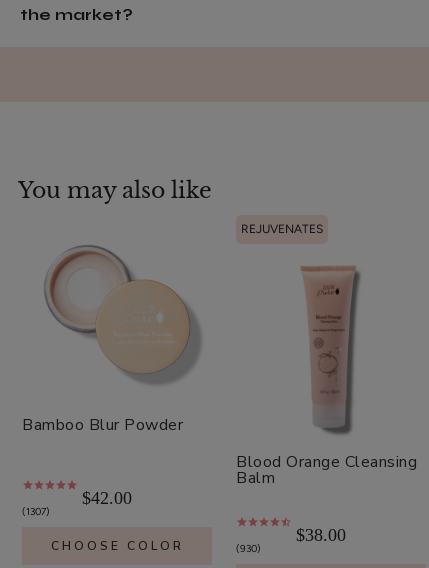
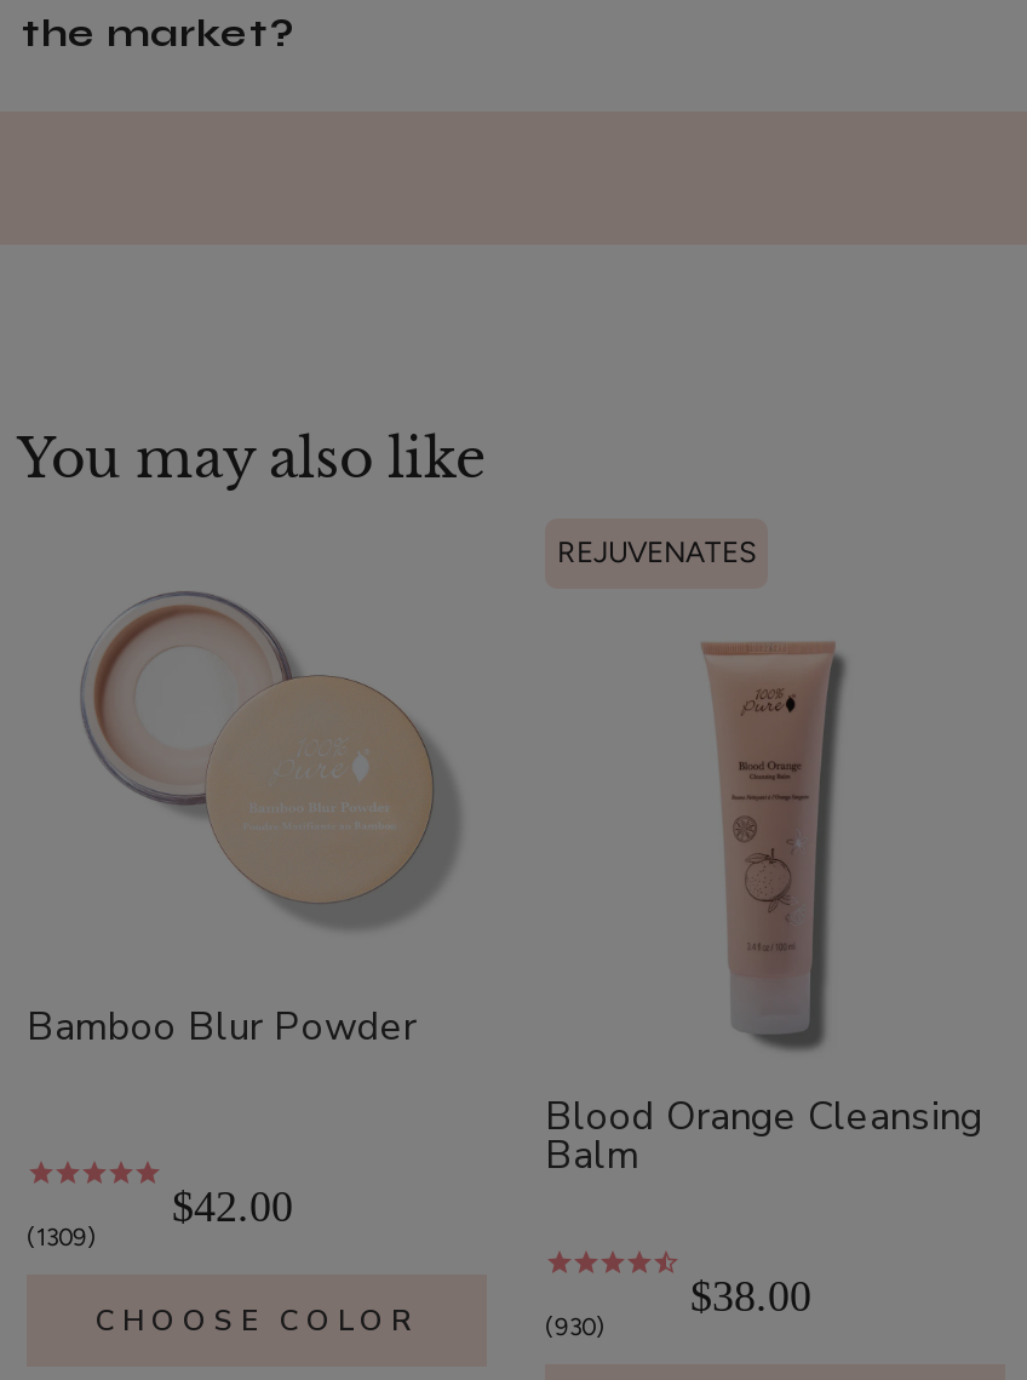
- 1307
+ 1309
